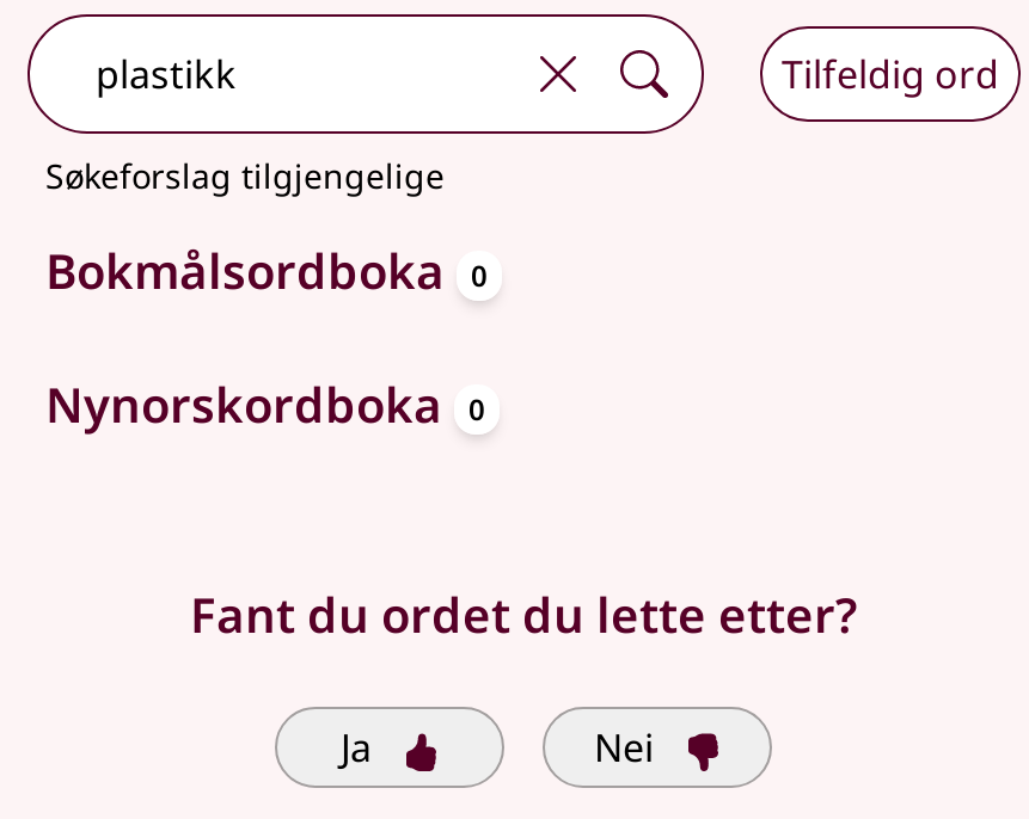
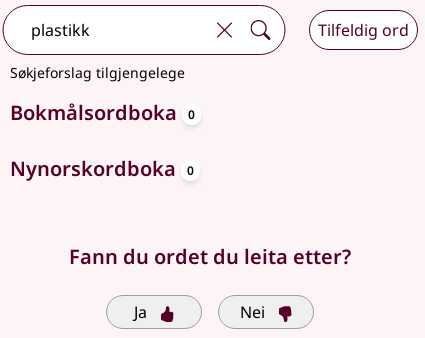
- Søkeforslag tilgjengelige
+ Søkjeforslag tilgjengelege

- Fant du ordet du lette etter?
+ Fann du ordet du leita etter?
